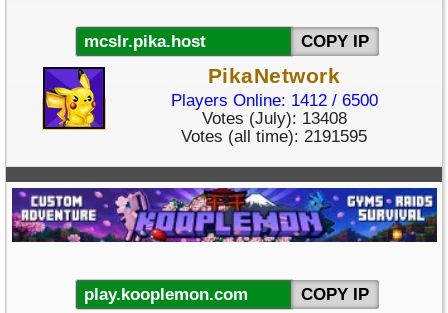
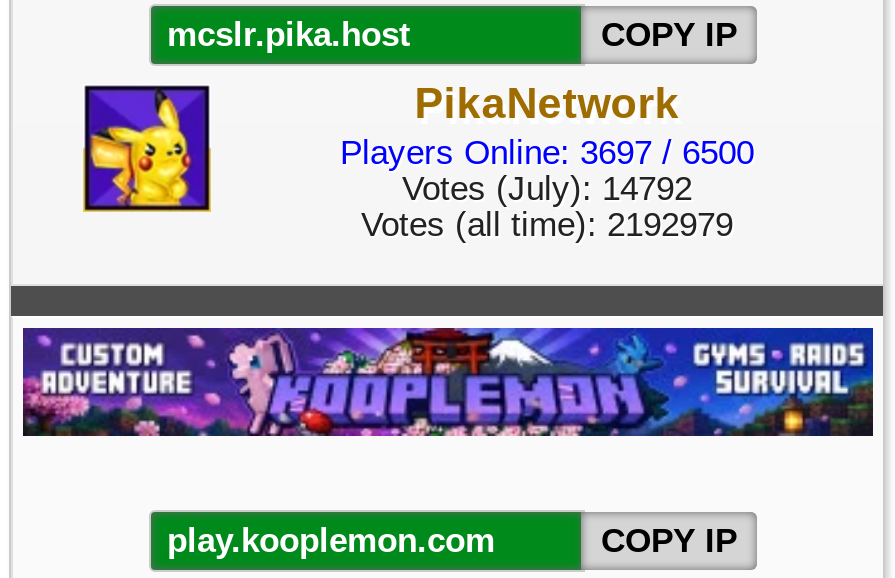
- Players Online: 1412 / 6500
+ Players Online: 3697 / 6500

- Votes (July): 13408
+ Votes (July): 14792

- Votes (all time): 2191595
+ Votes (all time): 2192979
